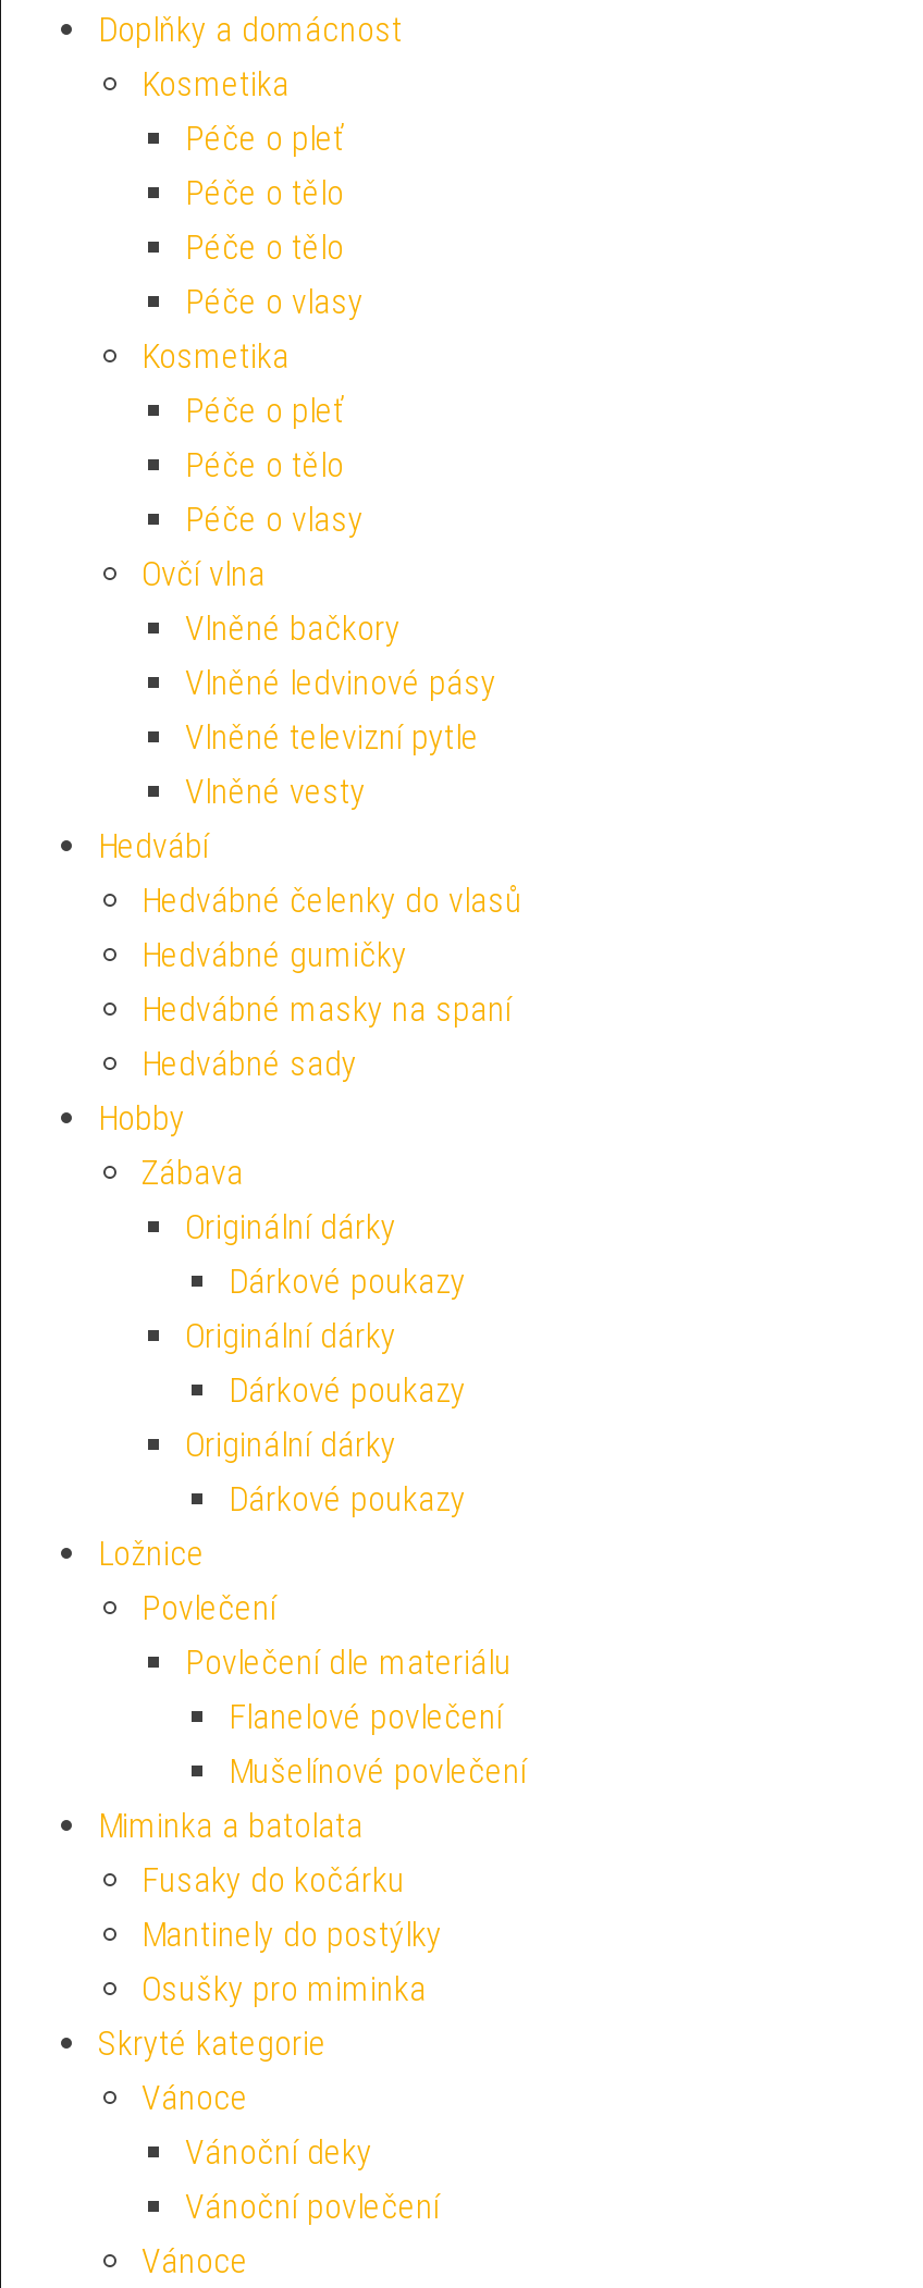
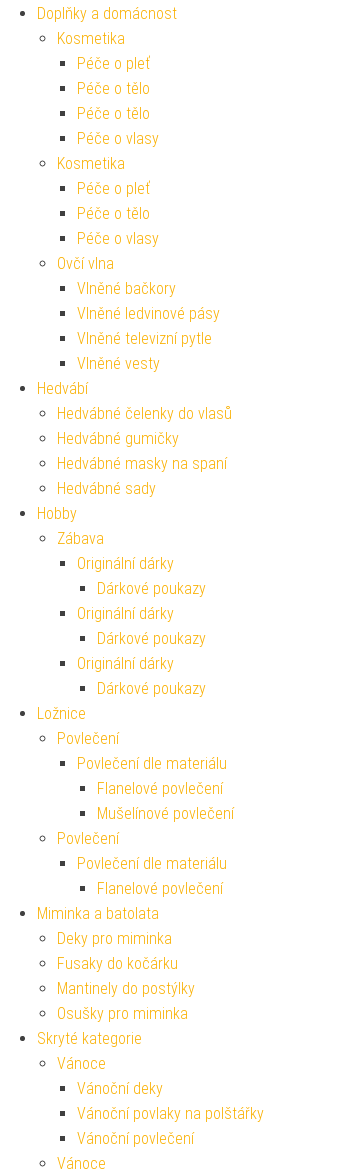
+ Povlečení
+ Povlečení dle materiálu
+ Flanelové povlečení

+ Deky pro miminka

+ Vánoční povlaky na polštářky
